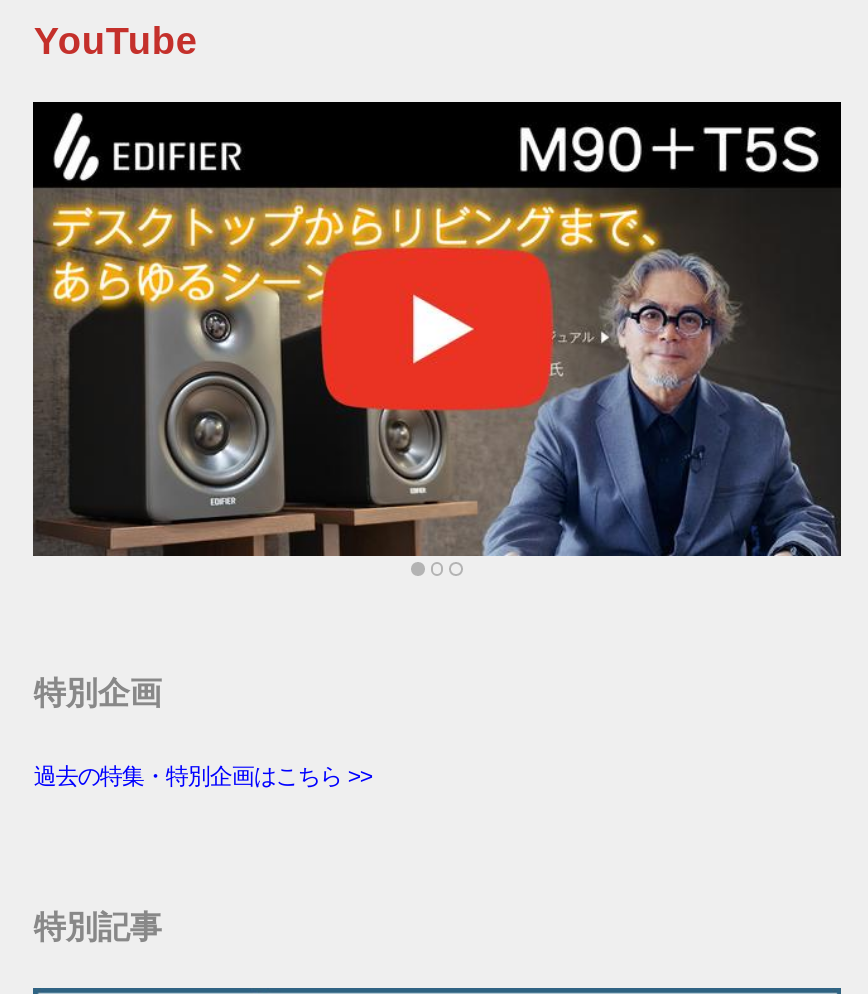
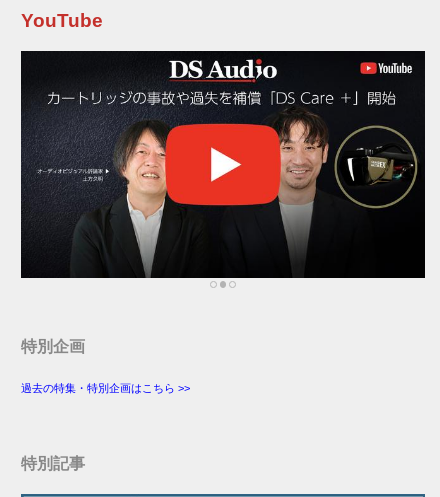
- [image]
+ [image]
